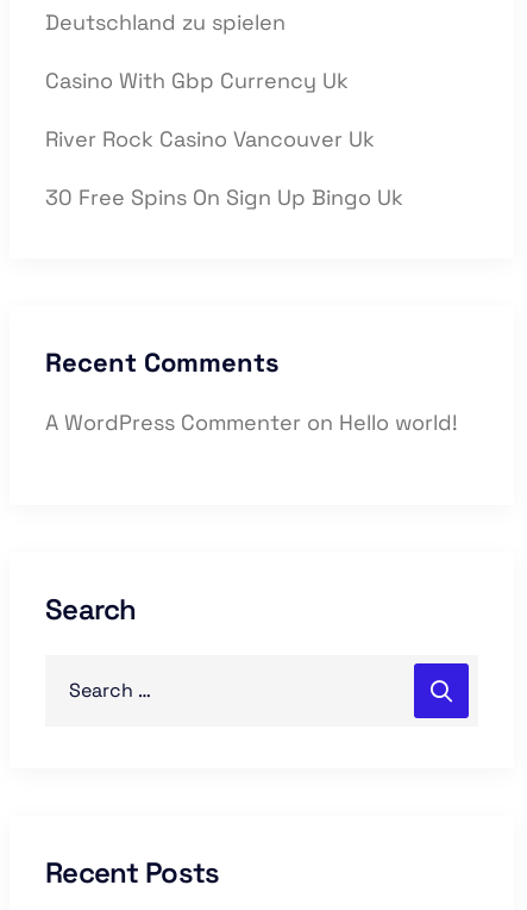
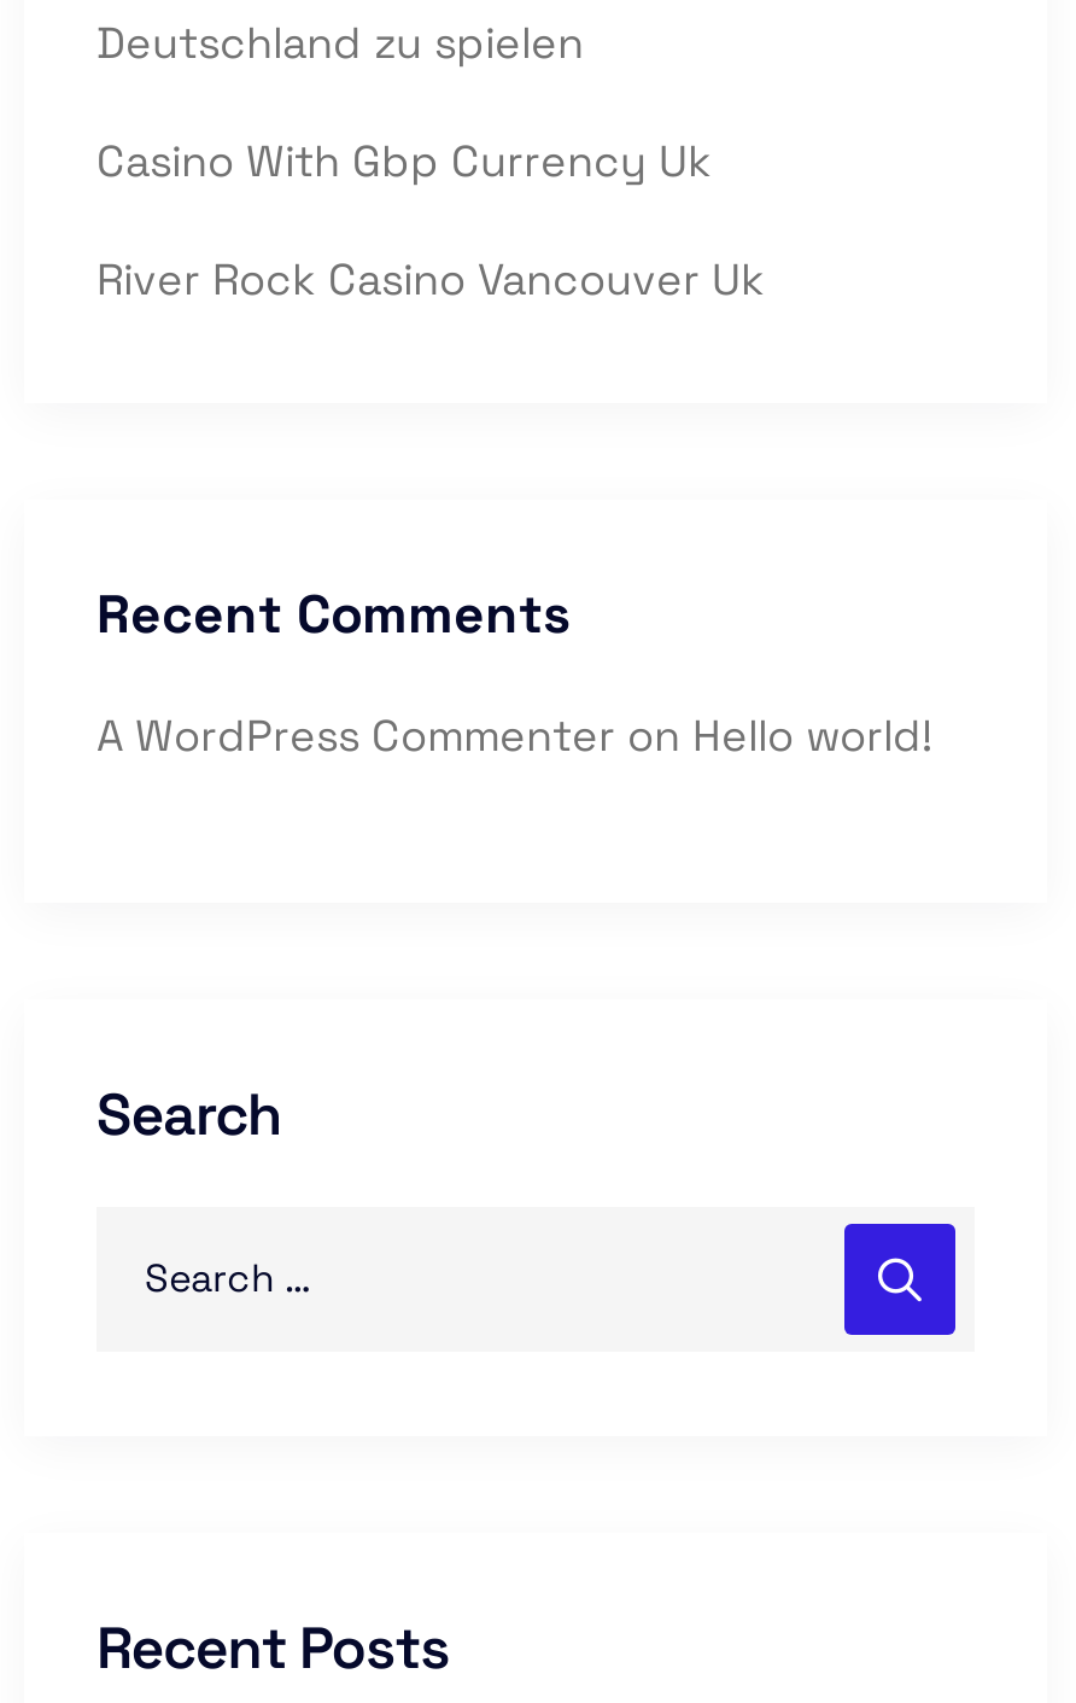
- 30 Free Spins On Sign Up Bingo Uk
